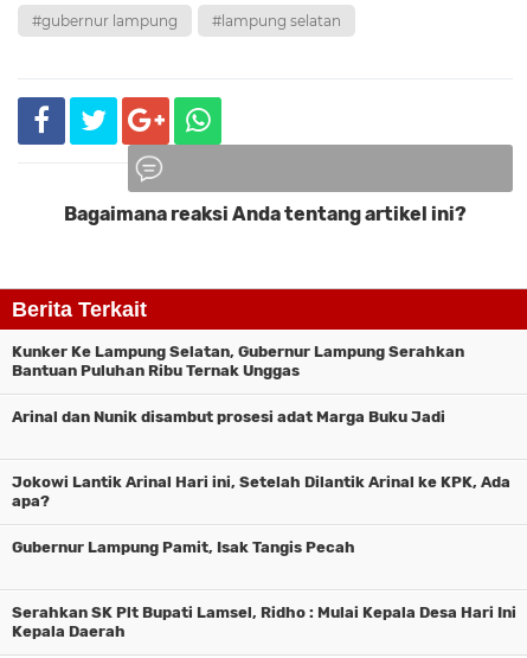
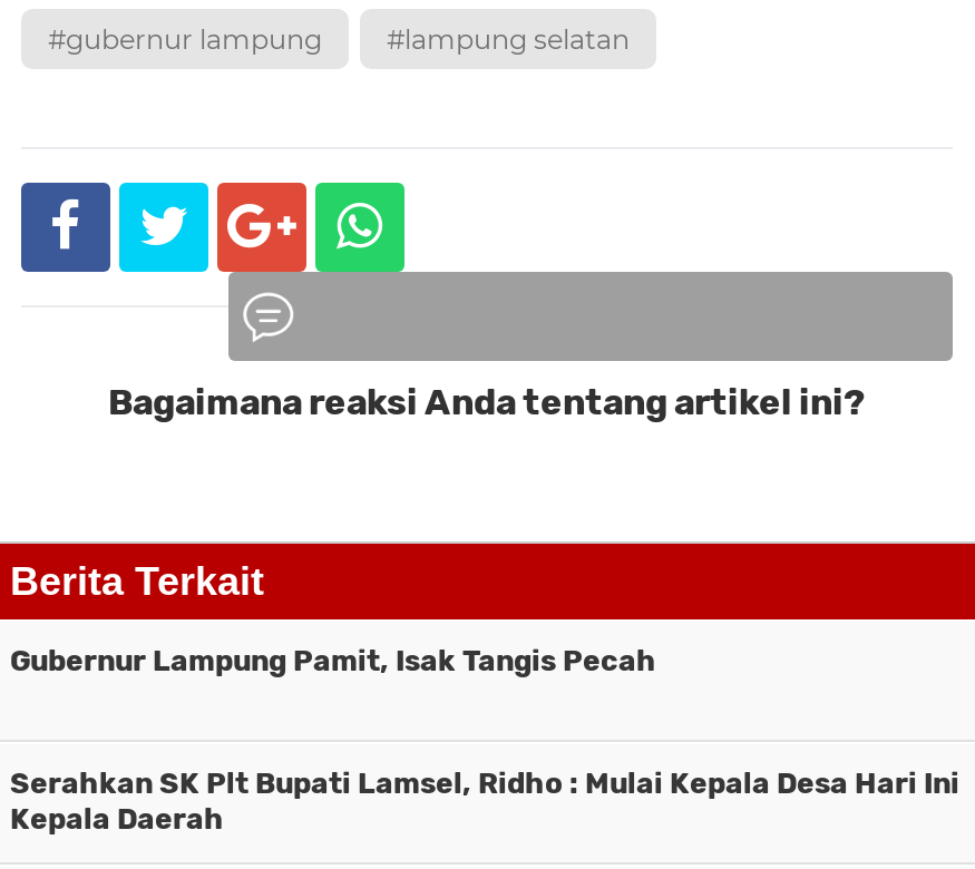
- Kunker Ke Lampung Selatan, Gubernur Lampung Serahkan
- Bantuan Puluhan Ribu Ternak Unggas
- Arinal dan Nunik disambut prosesi adat Marga Buku Jadi

- Jokowi Lantik Arinal Hari ini, Setelah Dilantik Arinal ke KPK, Ada
- apa?
